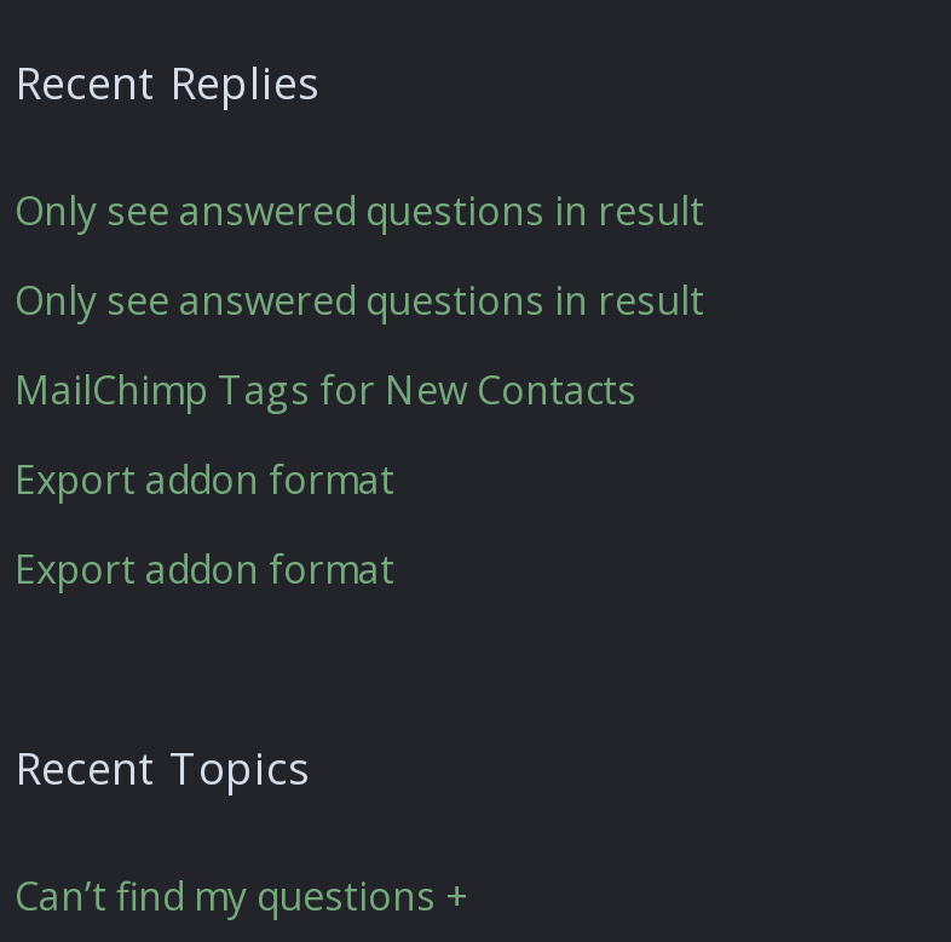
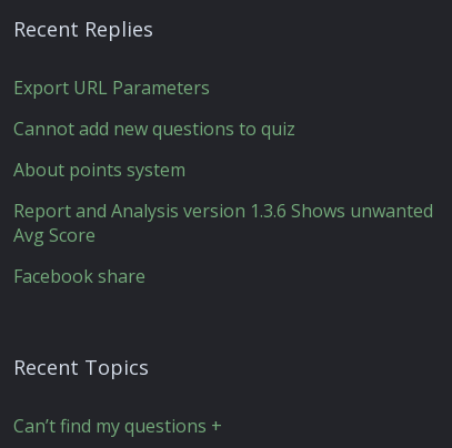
- Only see answered questions in result
+ Export URL Parameters

- Only see answered questions in result
+ Cannot add new questions to quiz

- MailChimp Tags for New Contacts
+ About points system

- Export addon format
+ Report and Analysis version 1.3.6 Shows unwanted
+ Avg Score

- Export addon format
+ Facebook share
